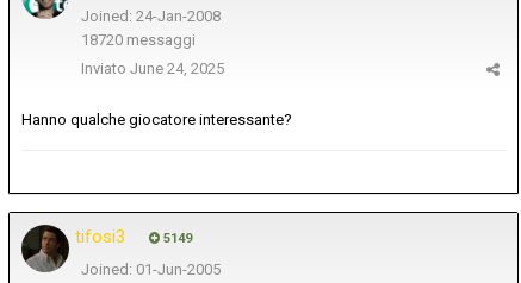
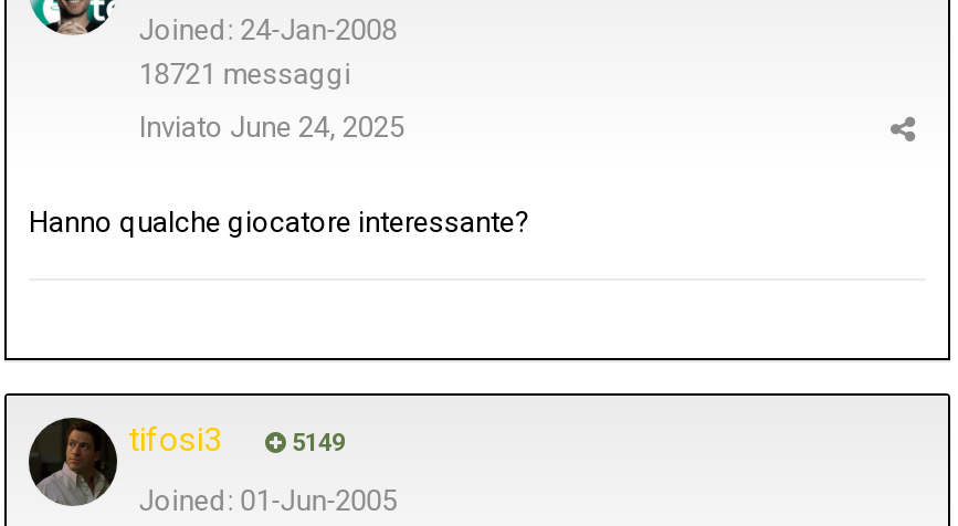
- 18720 messaggi
+ 18721 messaggi
